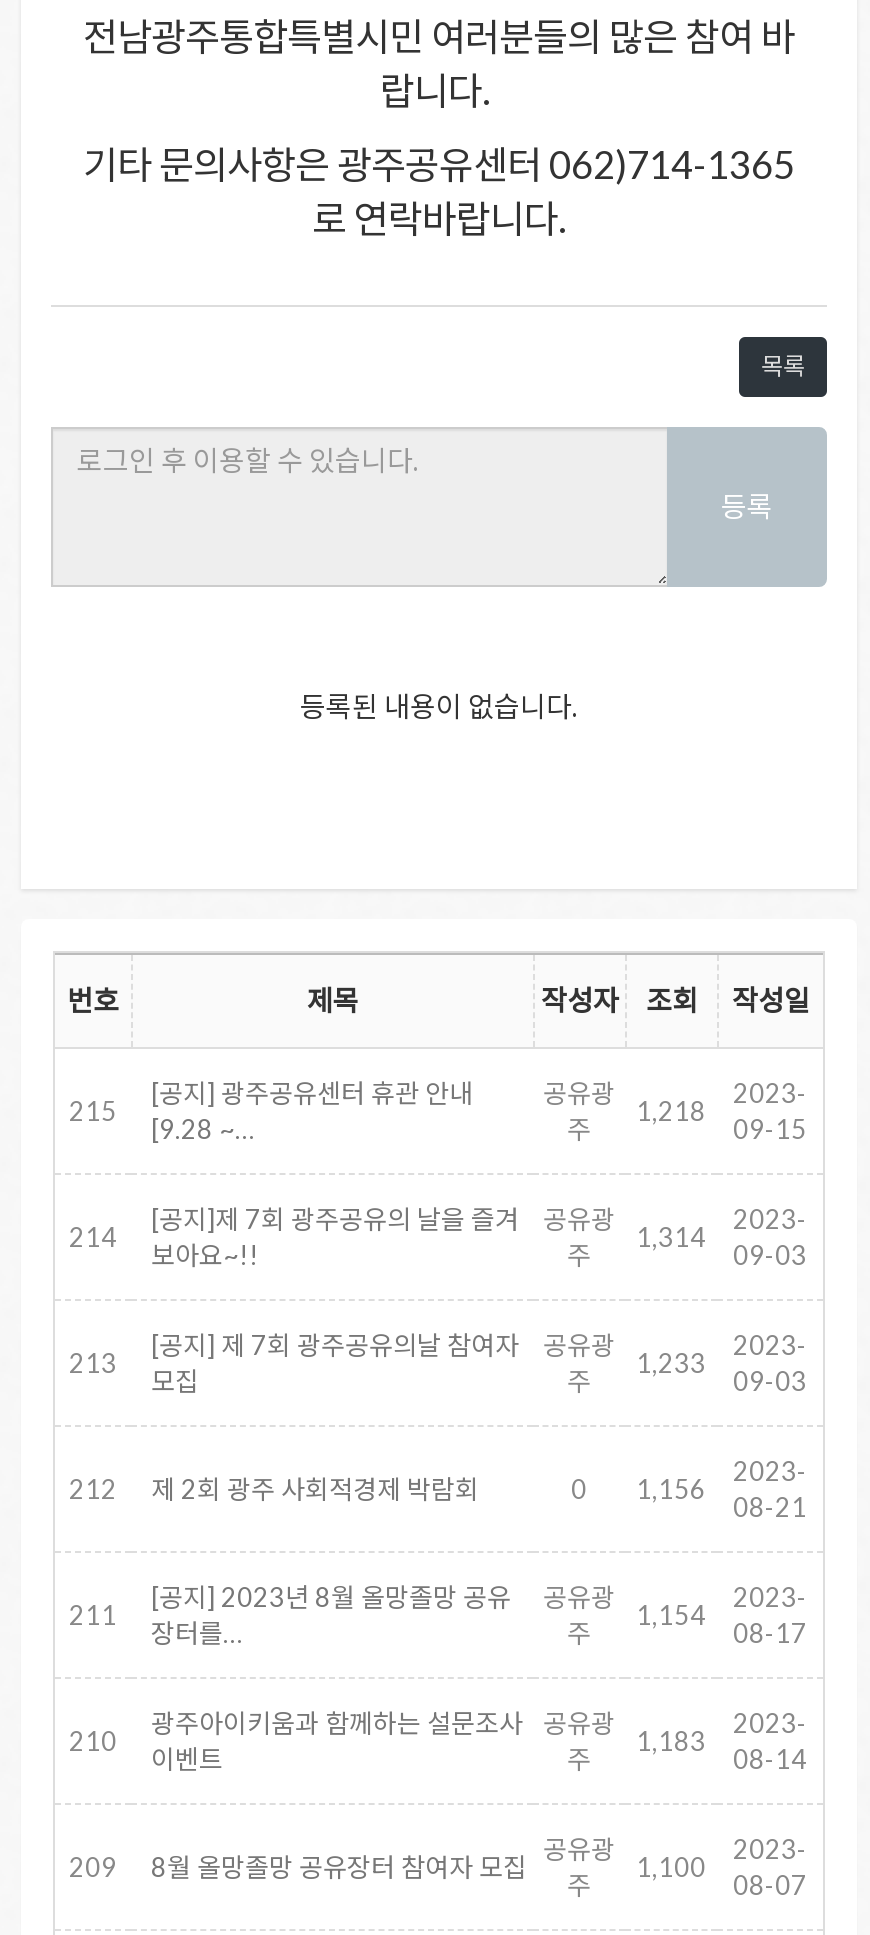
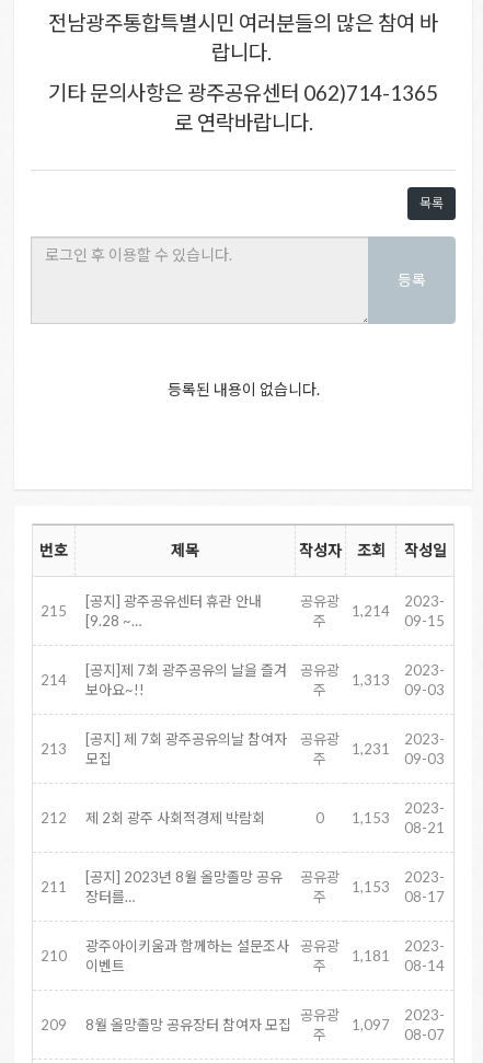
- 1,218
+ 1,214

- 1,314
+ 1,313

- 1,233
+ 1,231

- 0 1,156
+ 0 1,153

- 1,154
+ 1,153

- 1,183
+ 1,181

- 1,100
+ 1,097
